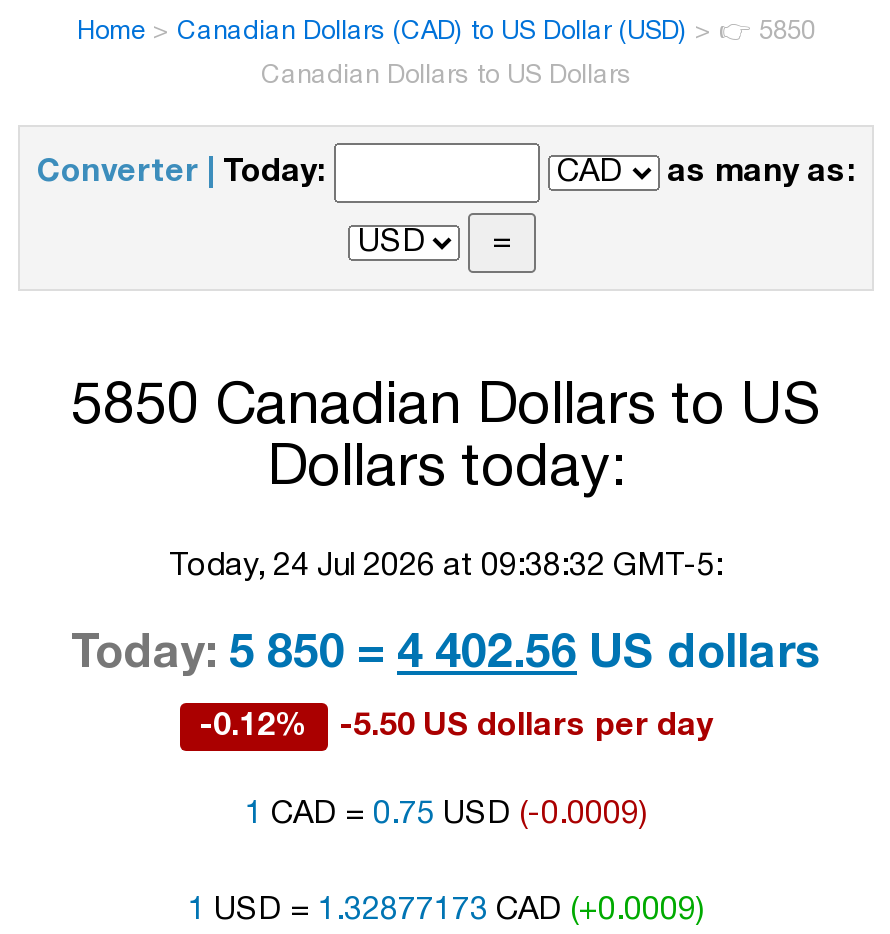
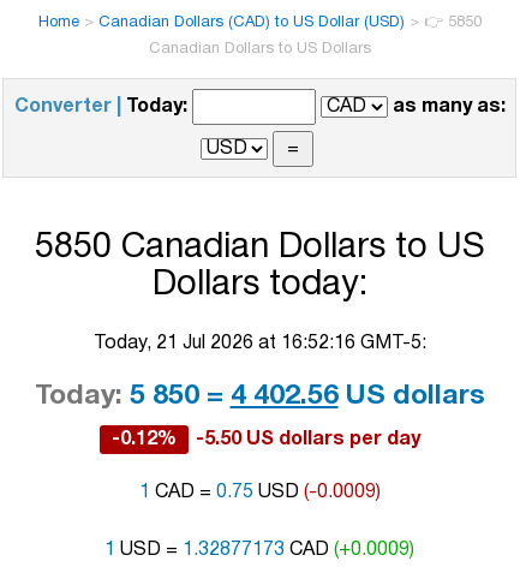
- Today, 24 Jul 2026 at 09:38:32 GMT-5:
+ Today, 21 Jul 2026 at 16:52:16 GMT-5:
